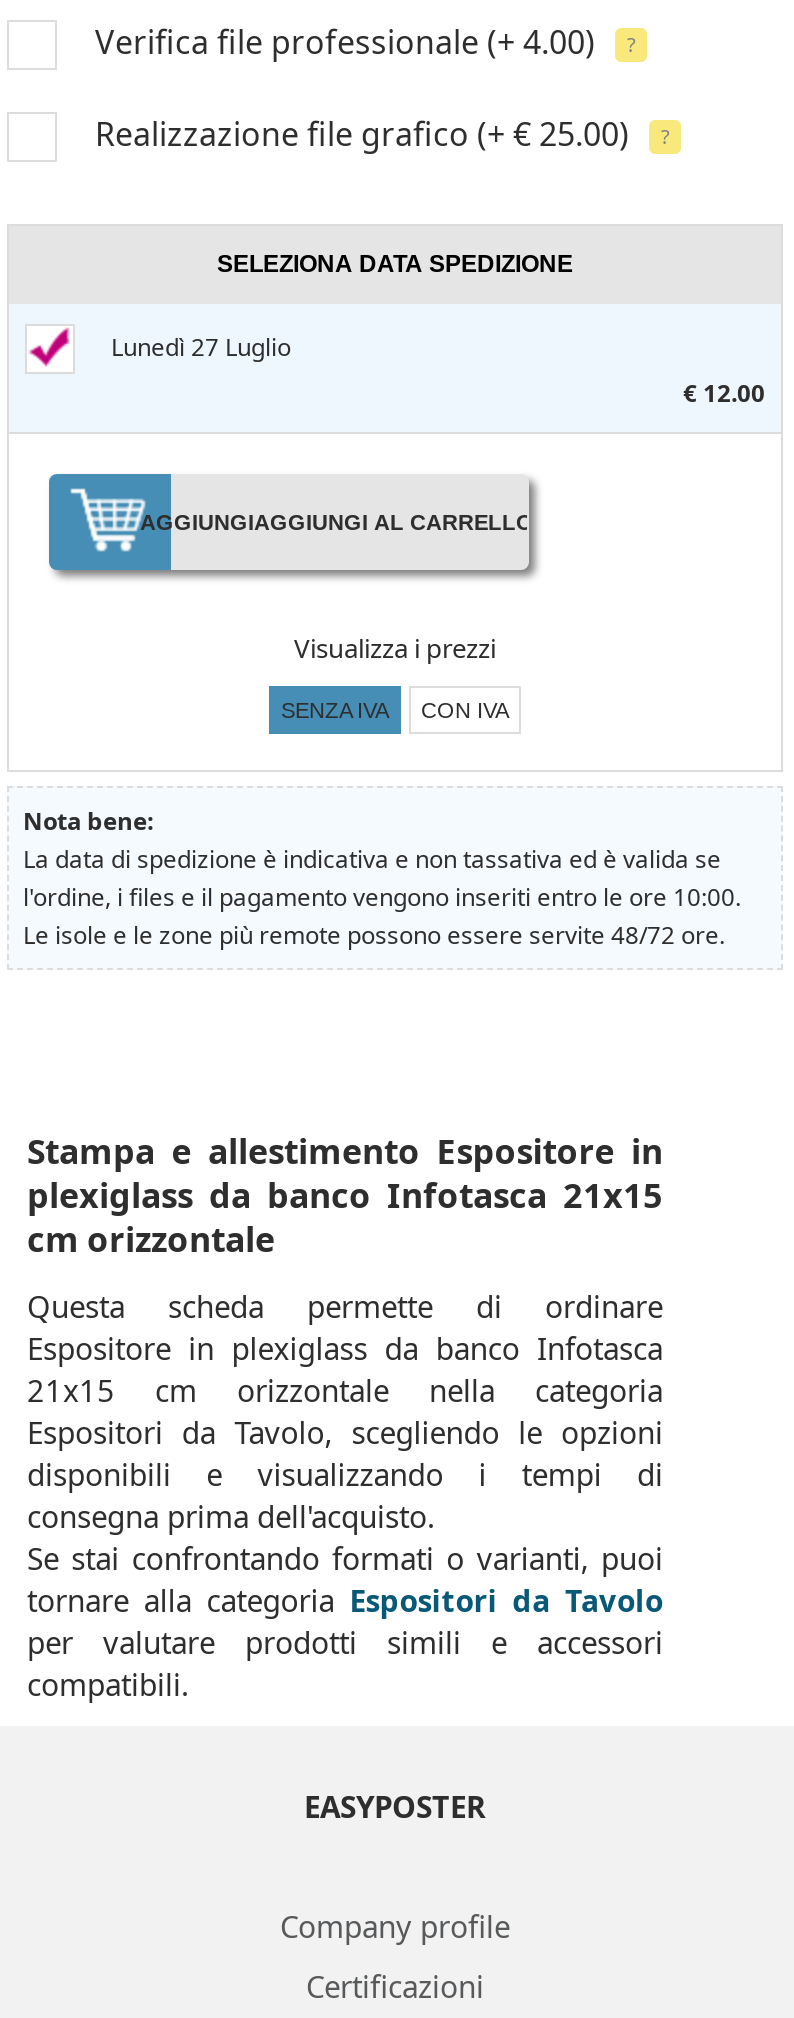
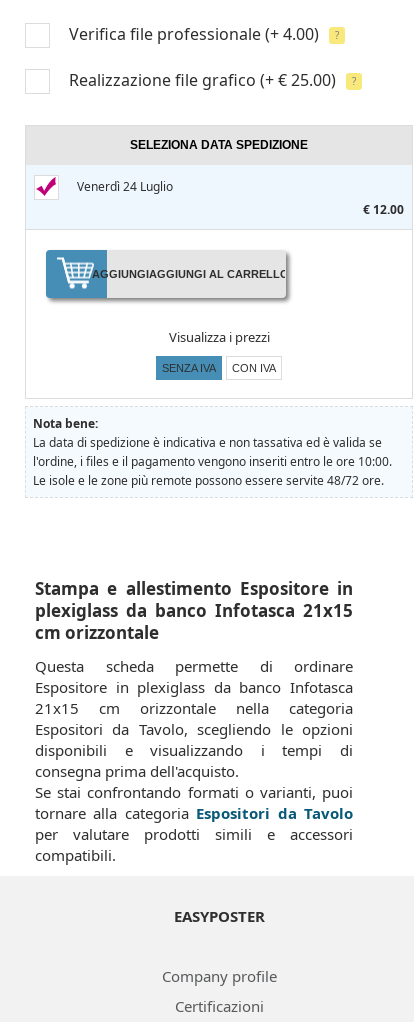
- Lunedì 27 Luglio
+ Venerdì 24 Luglio
